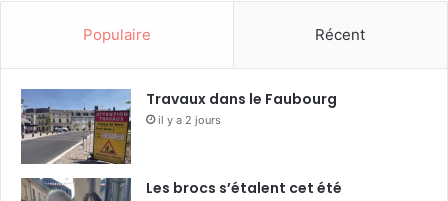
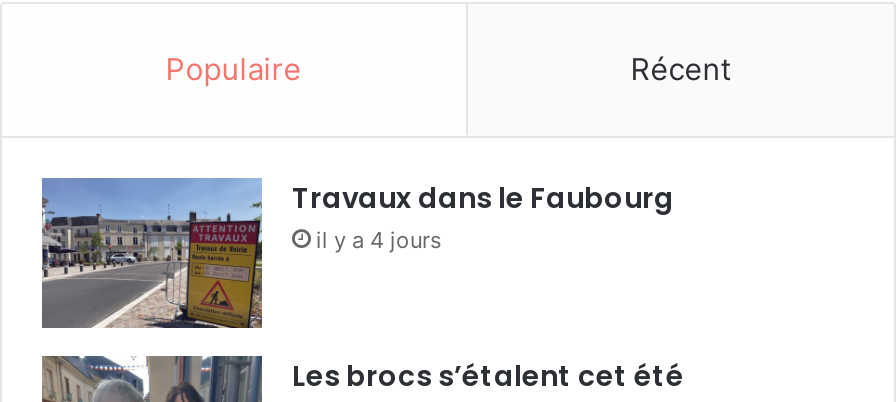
- il y a 2 jours
+ il y a 4 jours
